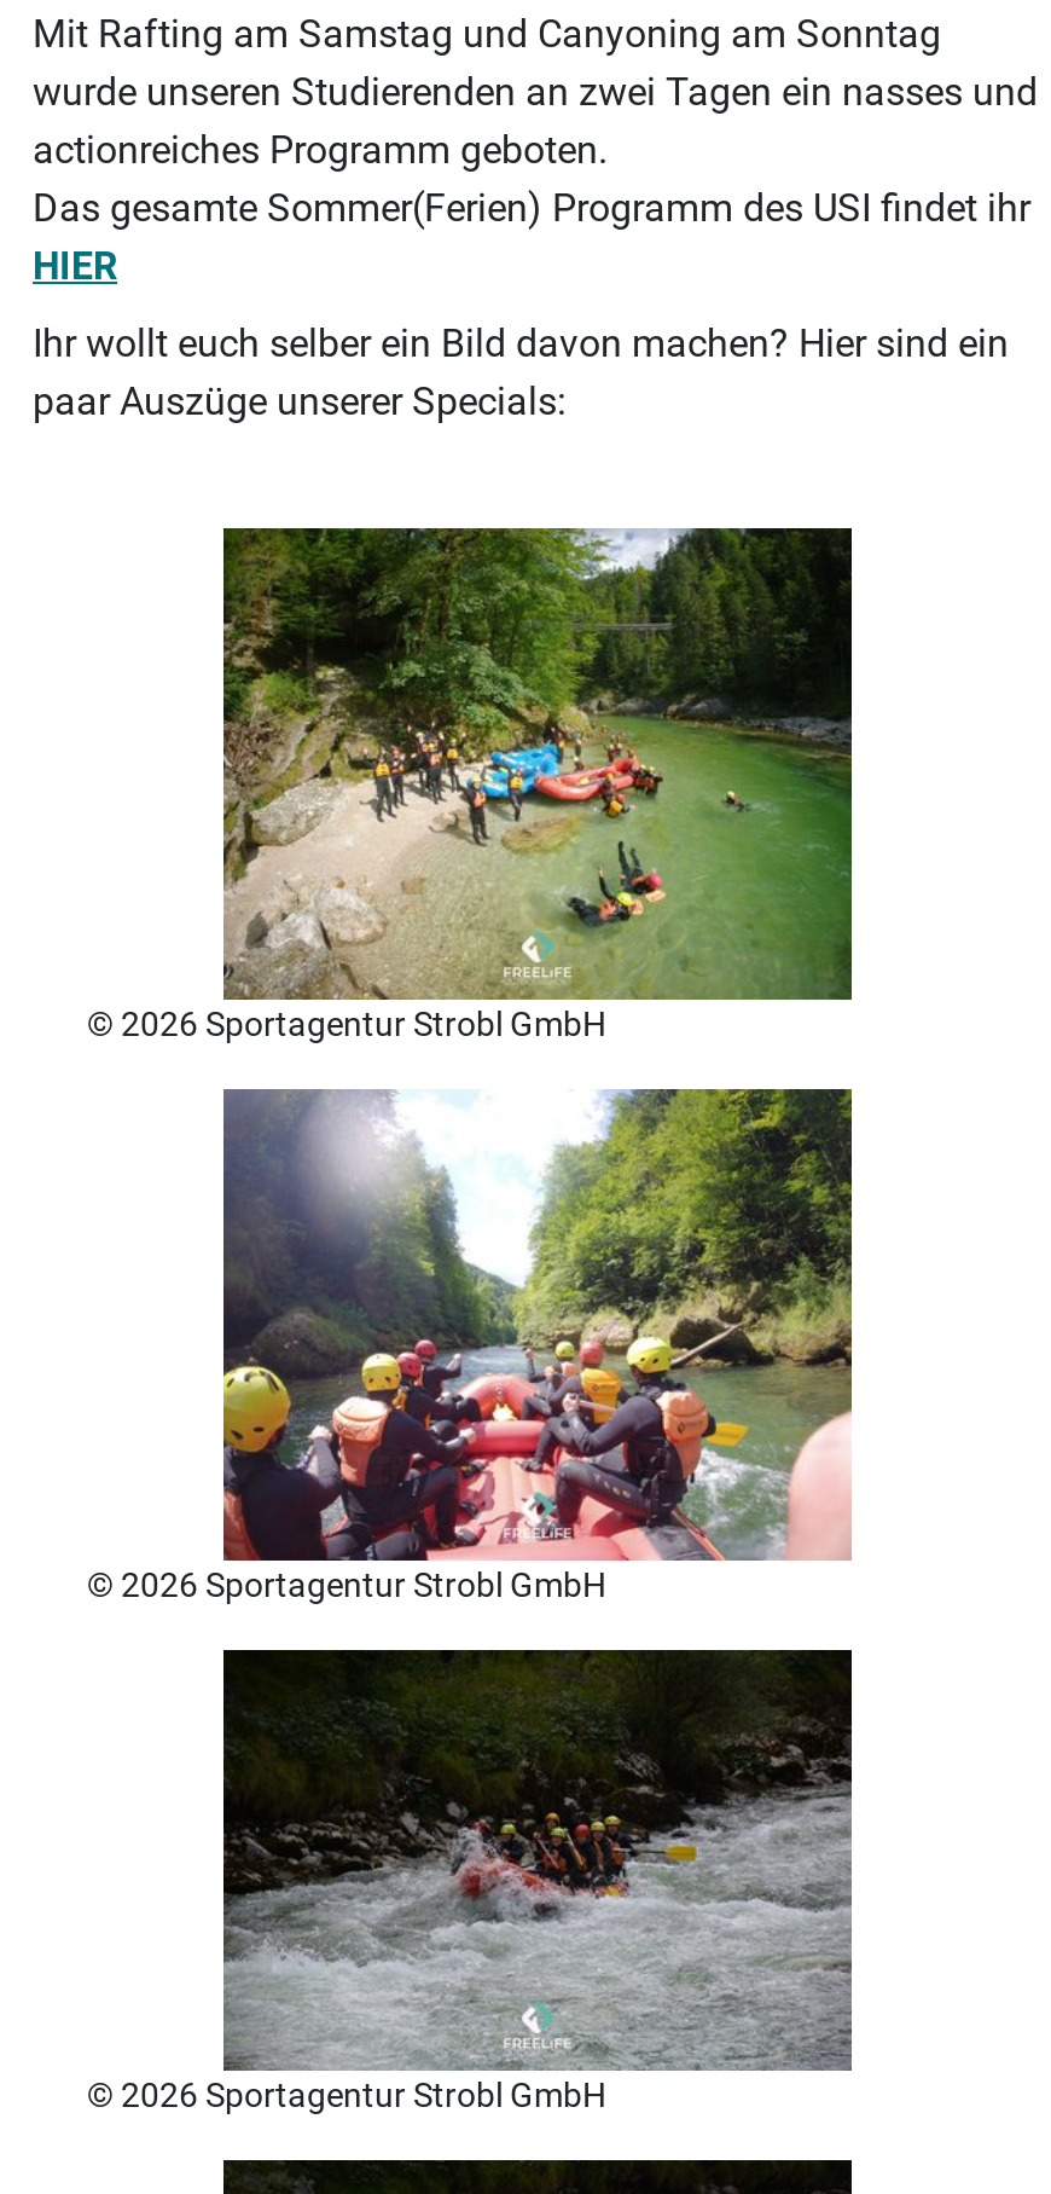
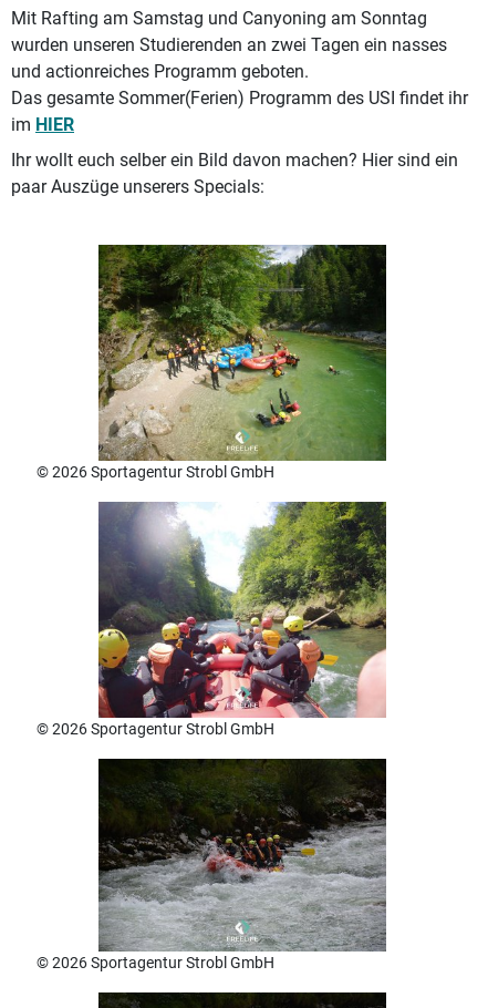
- wurde unseren Studierenden an zwei Tagen ein nasses und
- actionreiches Programm geboten.
+ wurden unseren Studierenden an zwei Tagen ein nasses
+ und actionreiches Programm geboten.

- HIER
+ im HIER

- paar Auszüge unserer Specials:
+ paar Auszüge unserers Specials:
